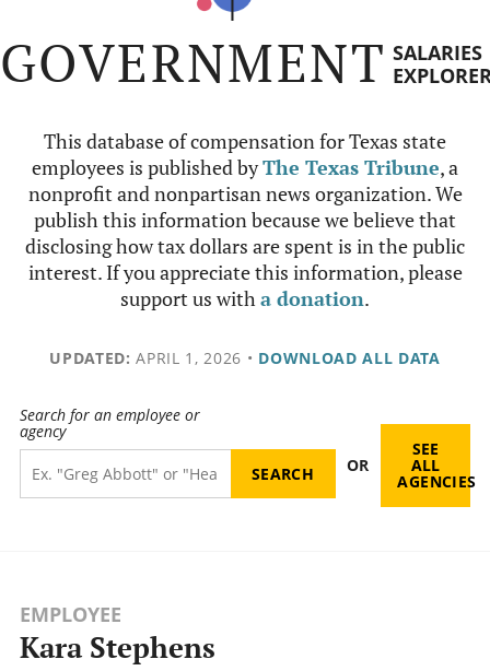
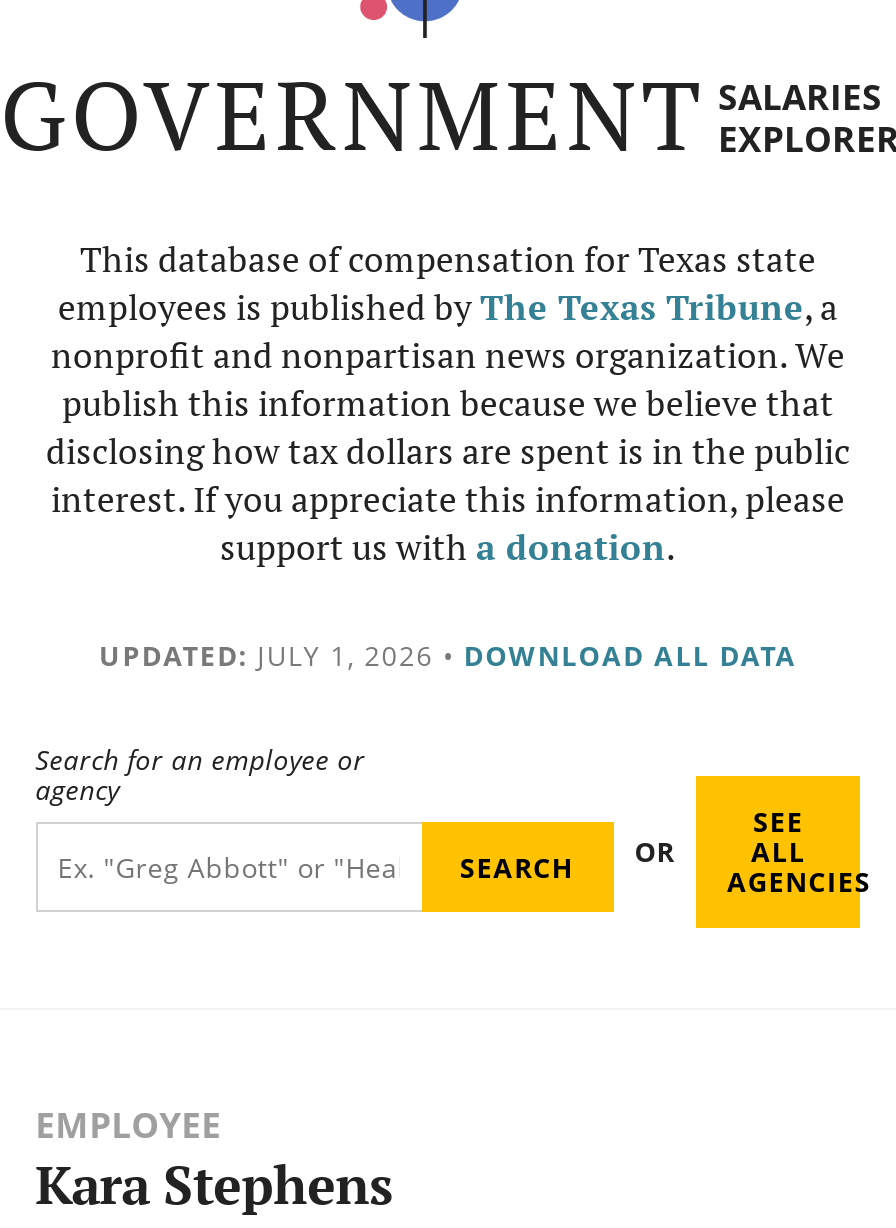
- UPDATED: APRIL 1, 2026 • DOWNLOAD ALL DATA
+ UPDATED: JULY 1, 2026 • DOWNLOAD ALL DATA
